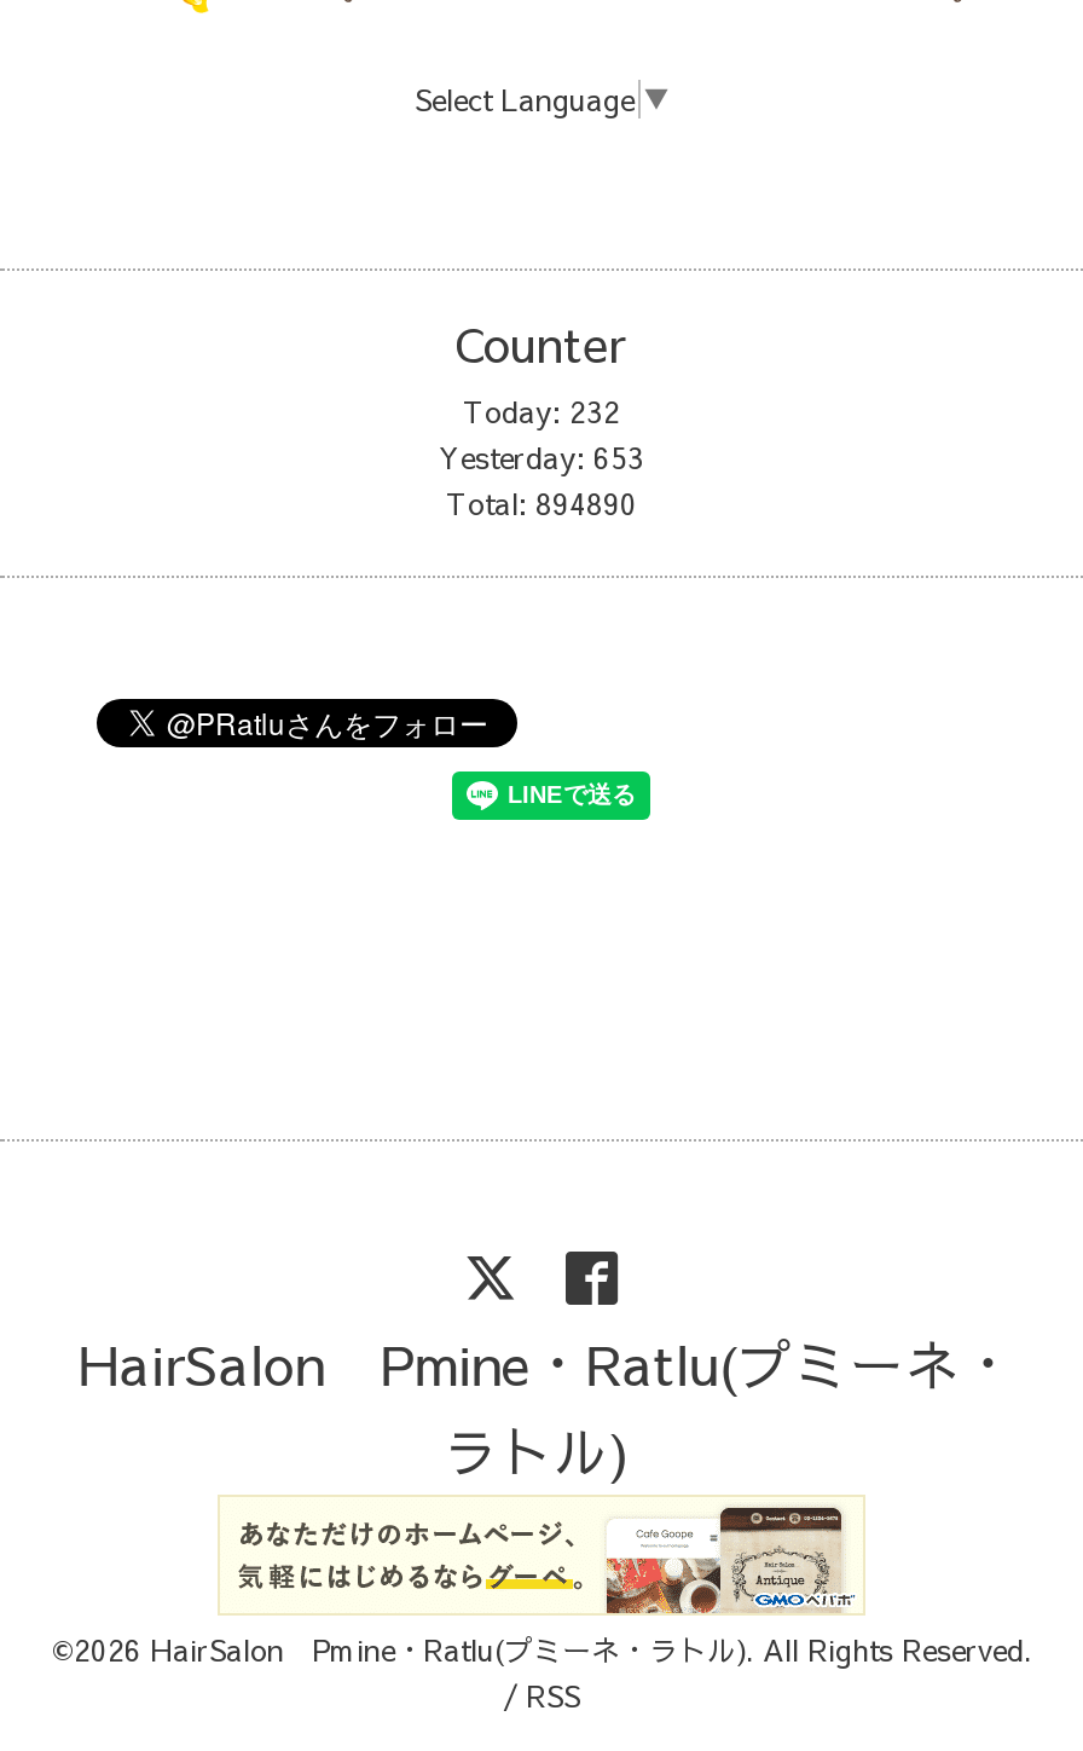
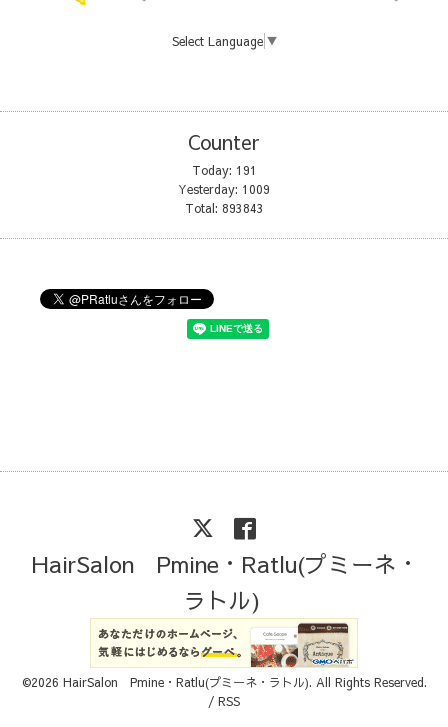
- Today: 232
+ Today: 191

- Yesterday: 653
+ Yesterday: 1009

- Total: 894890
+ Total: 893843
